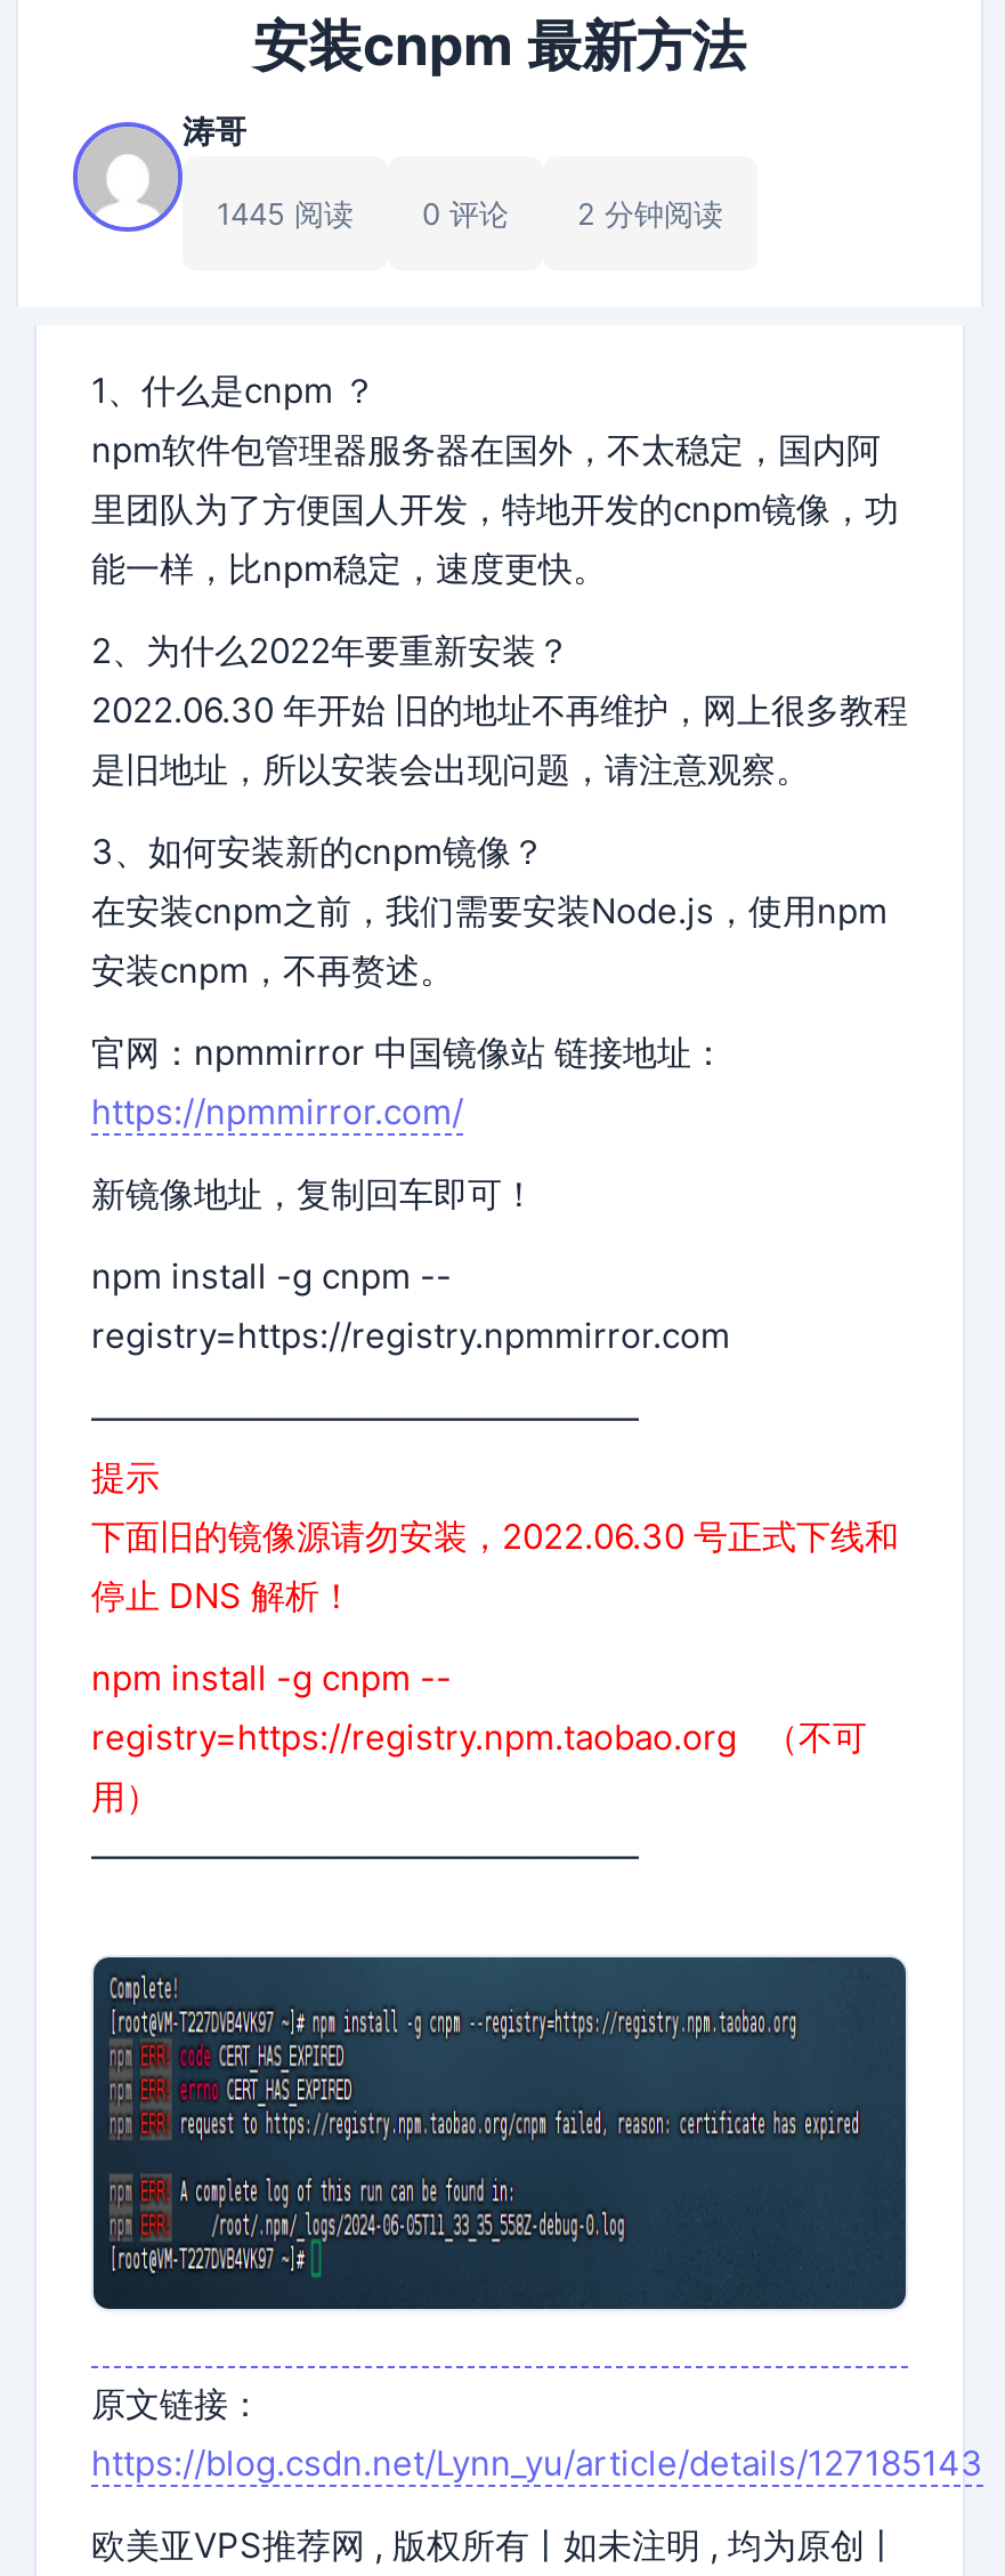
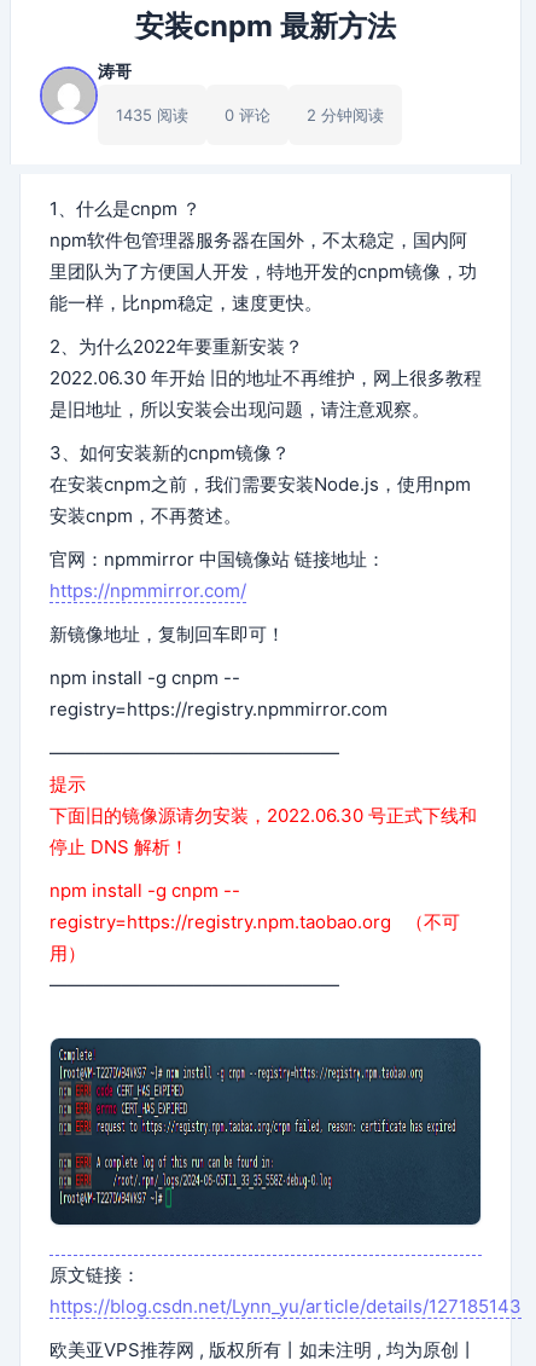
- 1445 阅读 0 评论 2 分钟阅读
+ 1435 阅读 0 评论 2 分钟阅读
